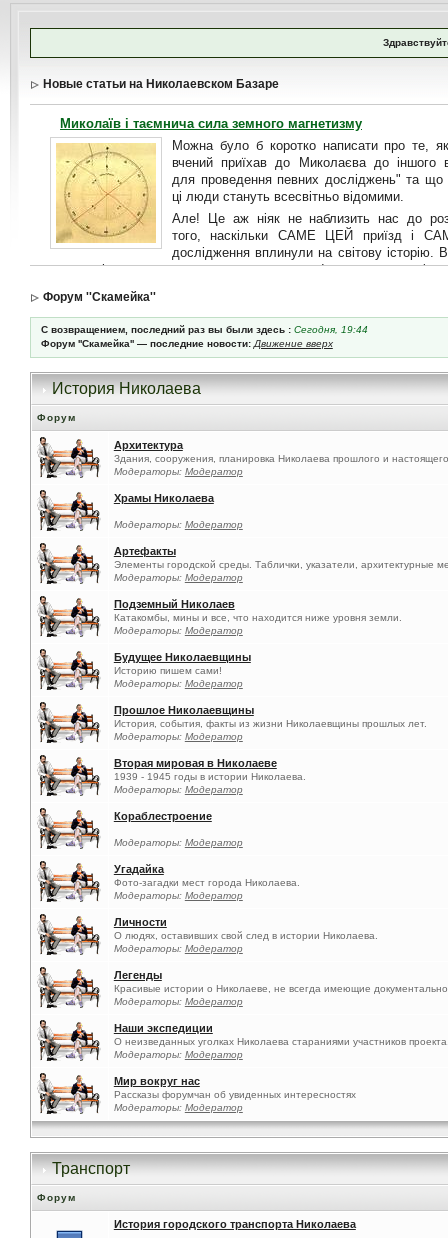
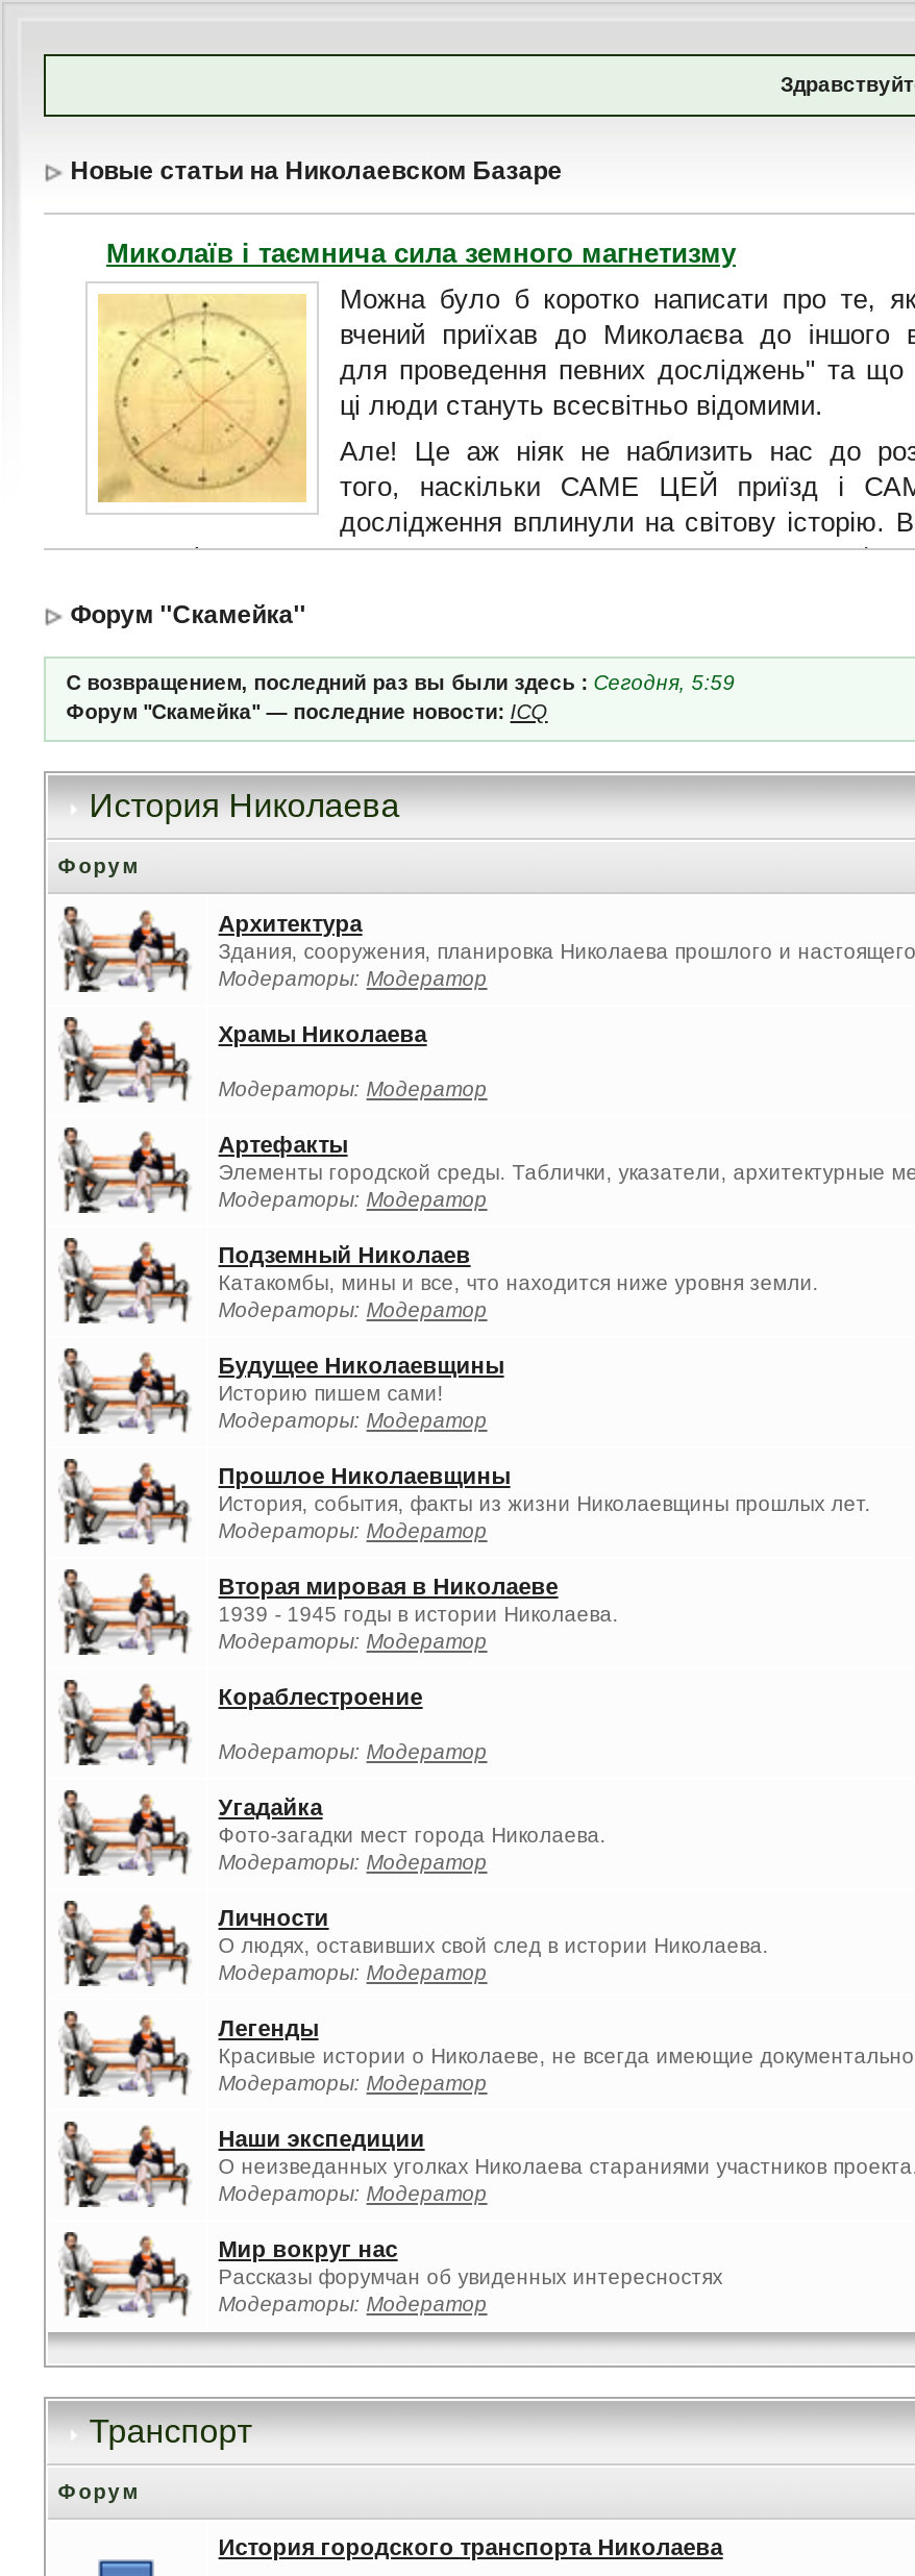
- С возвращением, последний раз вы были здесь : Сегодня, 19:44
- Форум ''Скамейка'' — последние новости: Движение вверх
+ С возвращением, последний раз вы были здесь : Сегодня, 5:59
+ Форум ''Скамейка'' — последние новости: ICQ
